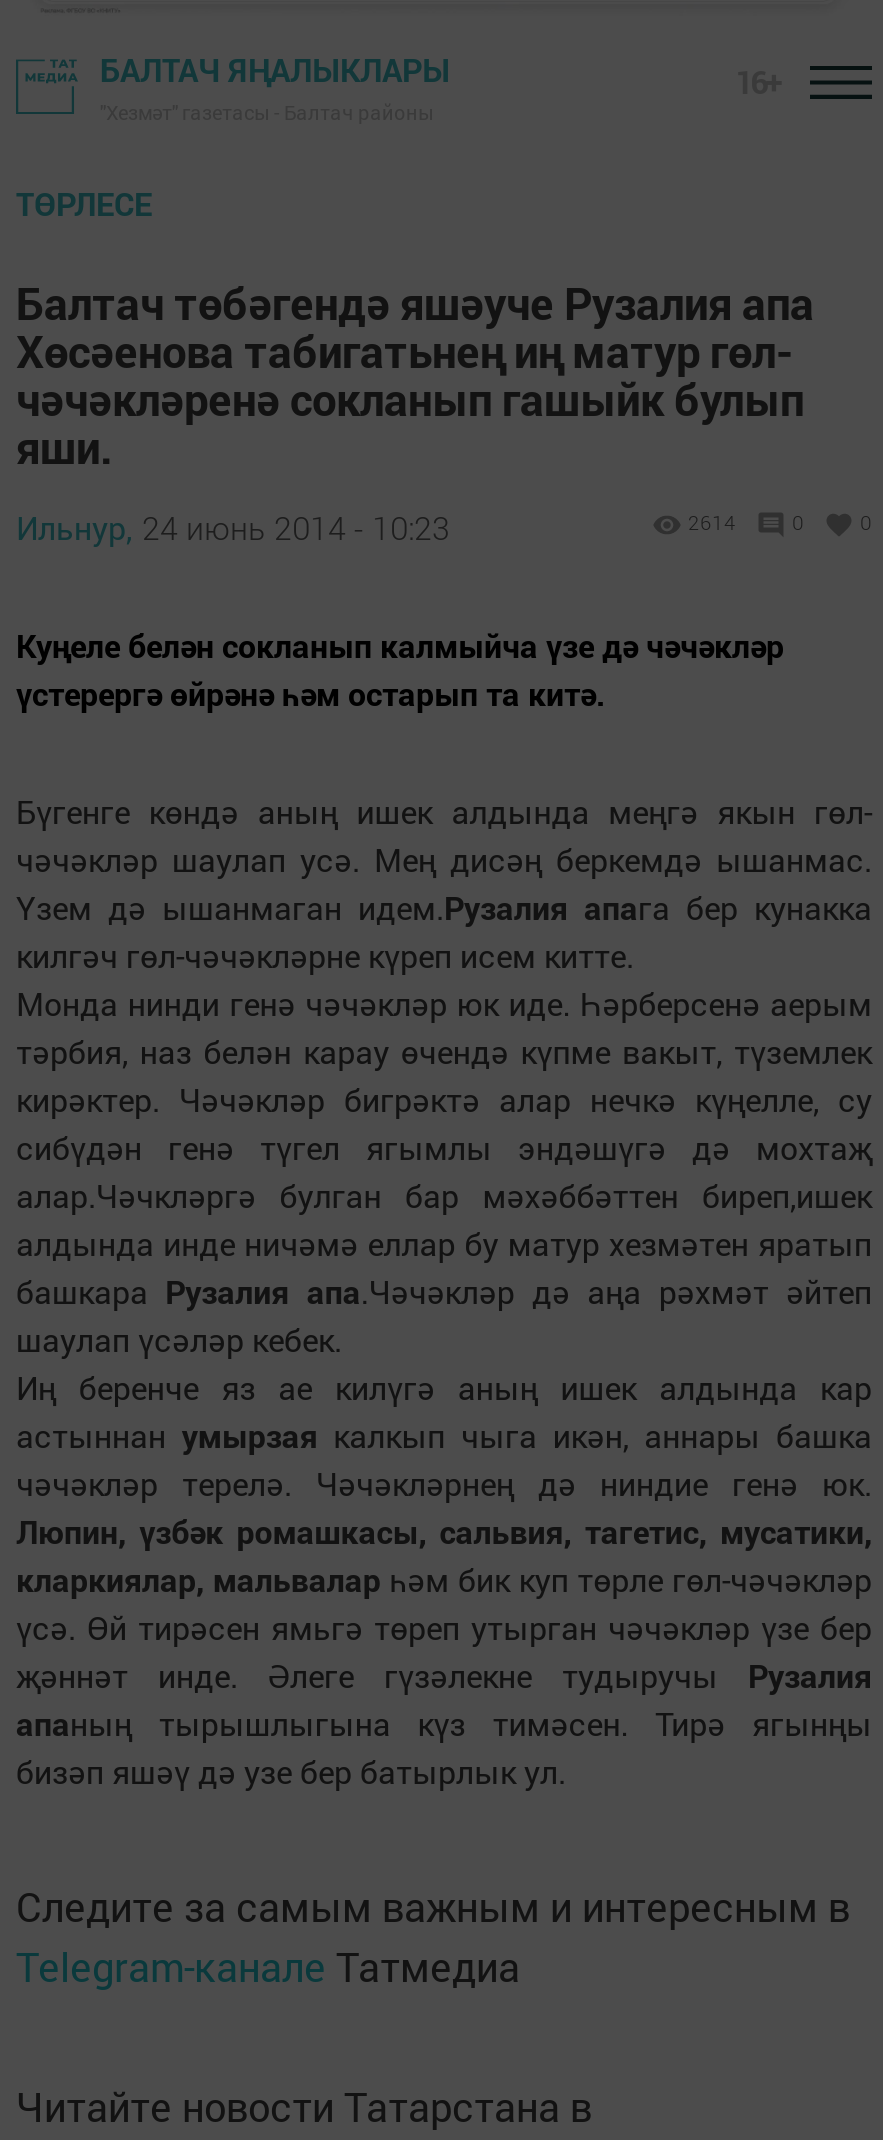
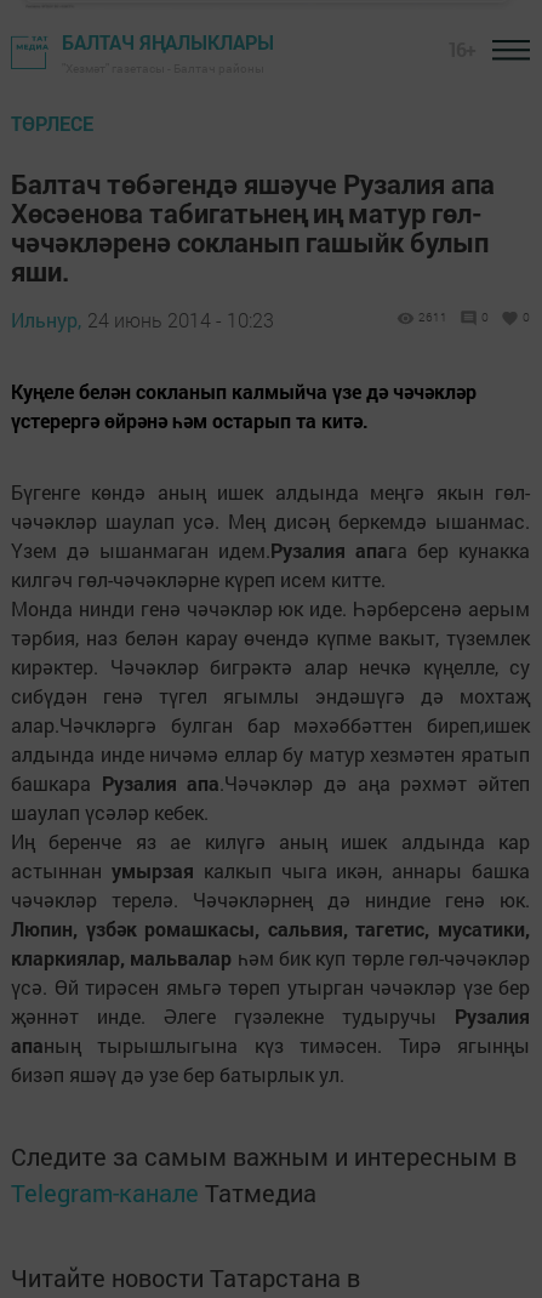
- 2614
+ 2611
